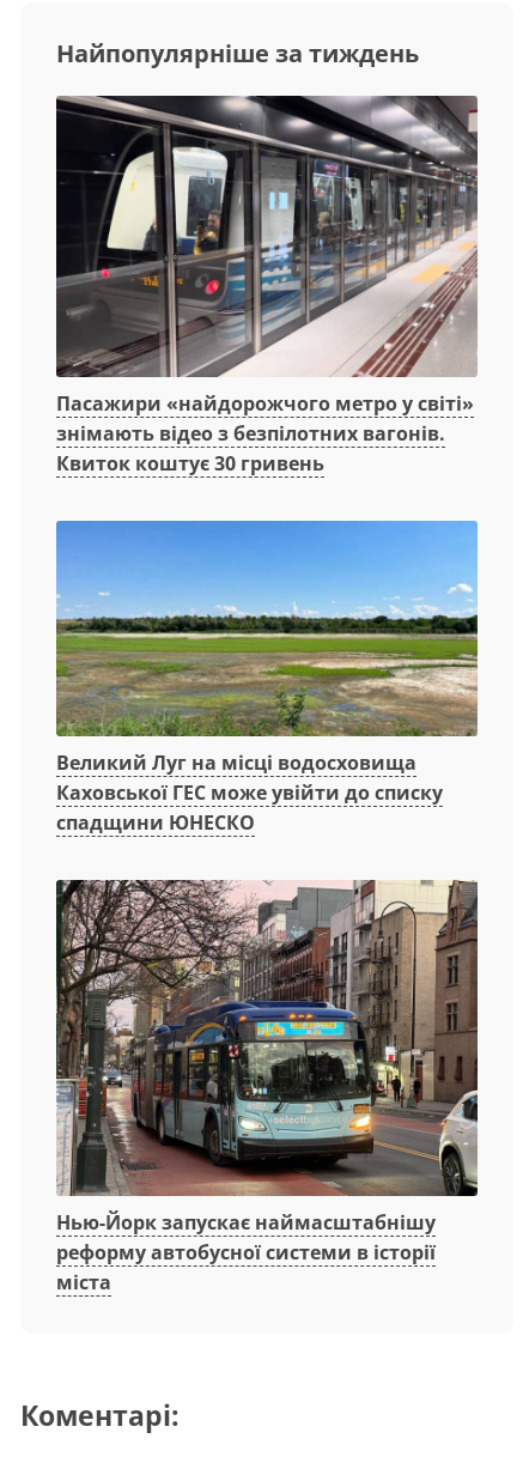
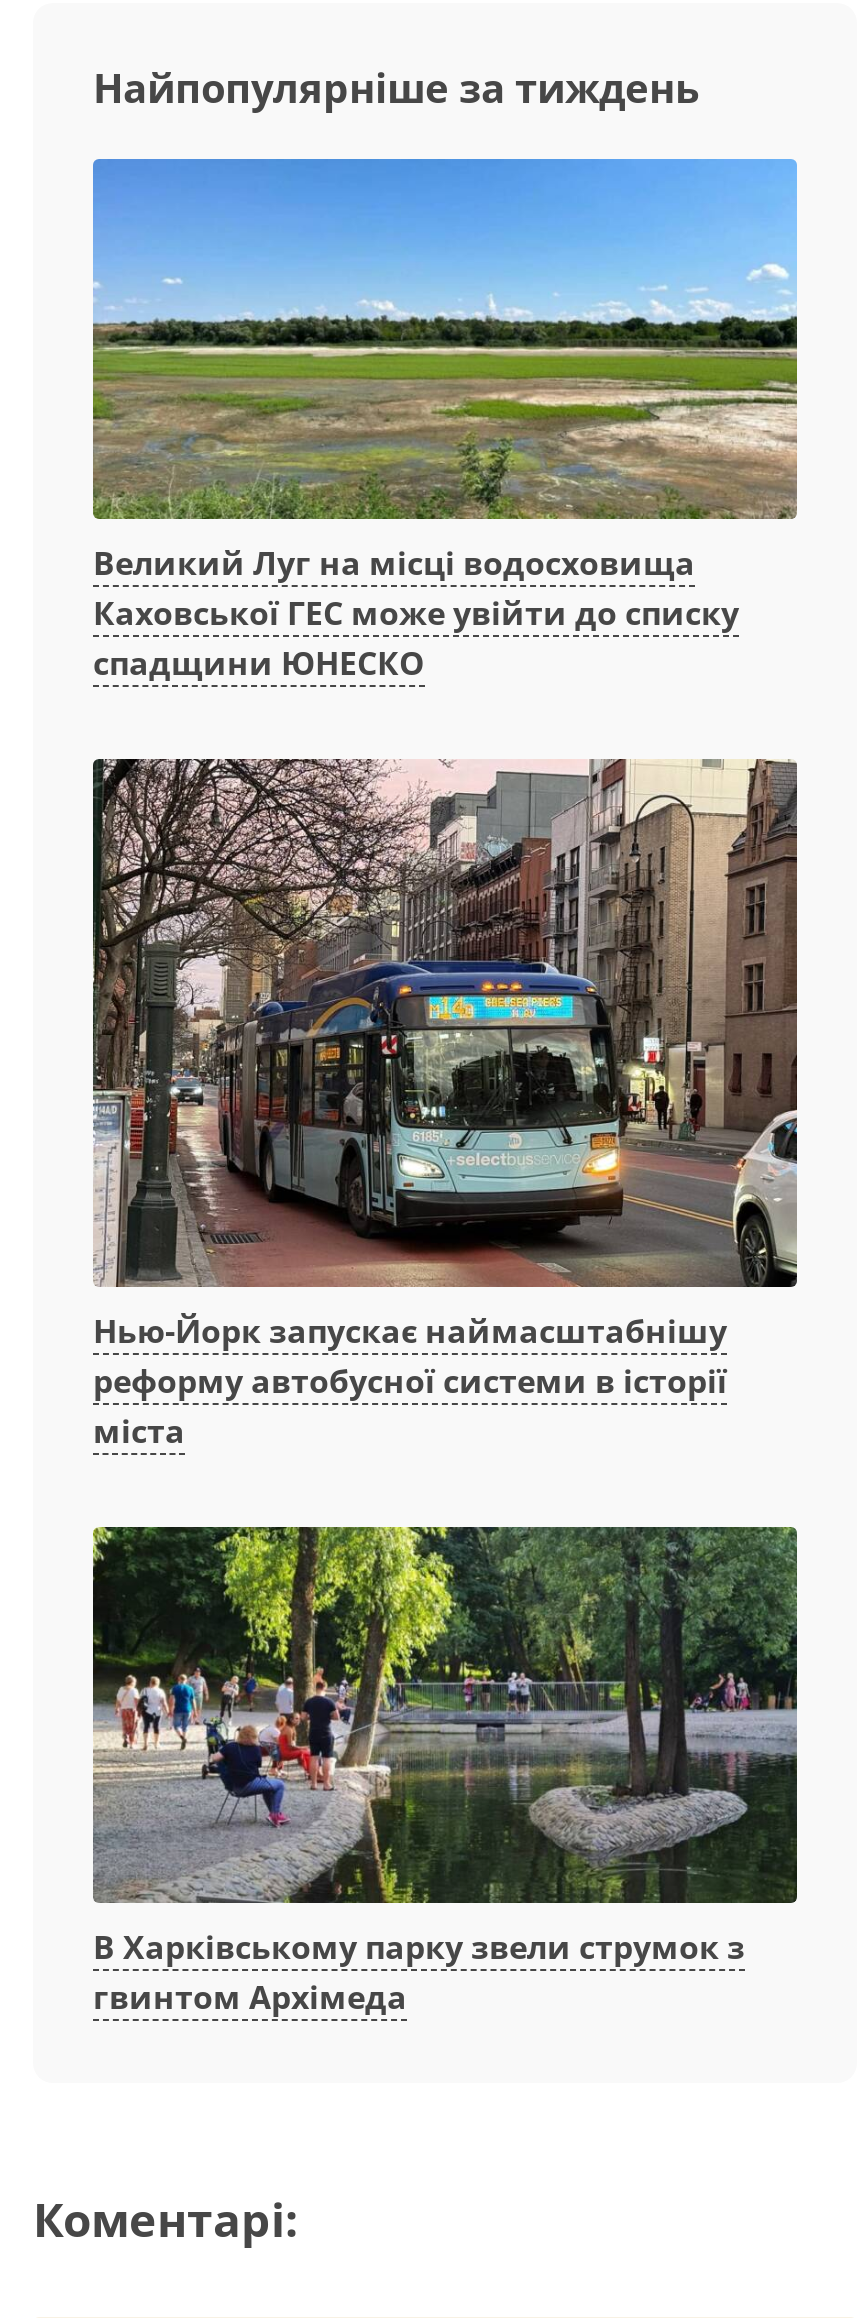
- [image]
- Пасажири «найдорожчого метро у світі»
- знімають відео з безпілотних вагонів.
- Квиток коштує 30 гривень

moved up: [image] | Великий Луг на місці водосховища | Каховської ГЕС може увійти до списку | спадщини ЮНЕСКО | Нью-Йорк запускає наймасштабнішу | реформу автобусної системи в історії | міста

+ [image]
+ В Харківському парку звели струмок з
+ гвинтом Архімеда
